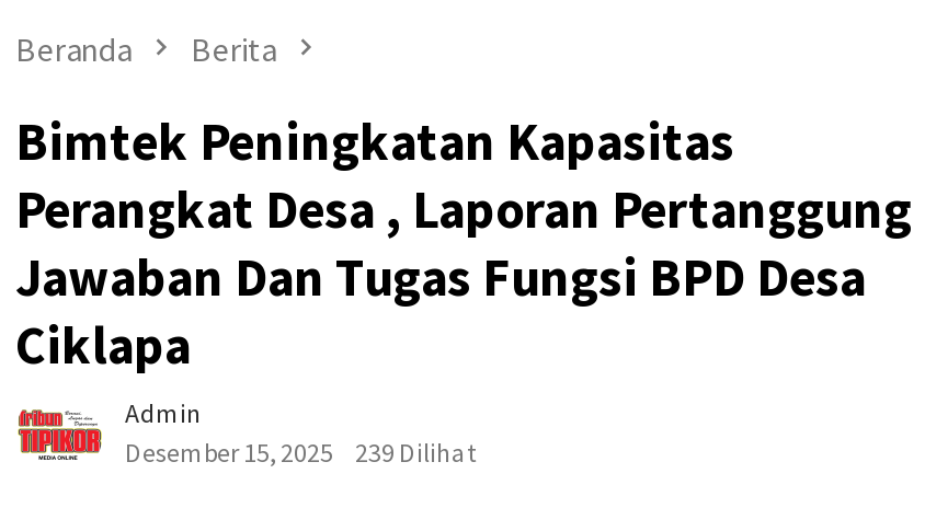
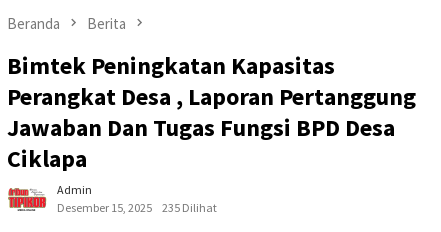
- Desember 15, 2025 239 Dilihat
+ Desember 15, 2025 235 Dilihat
